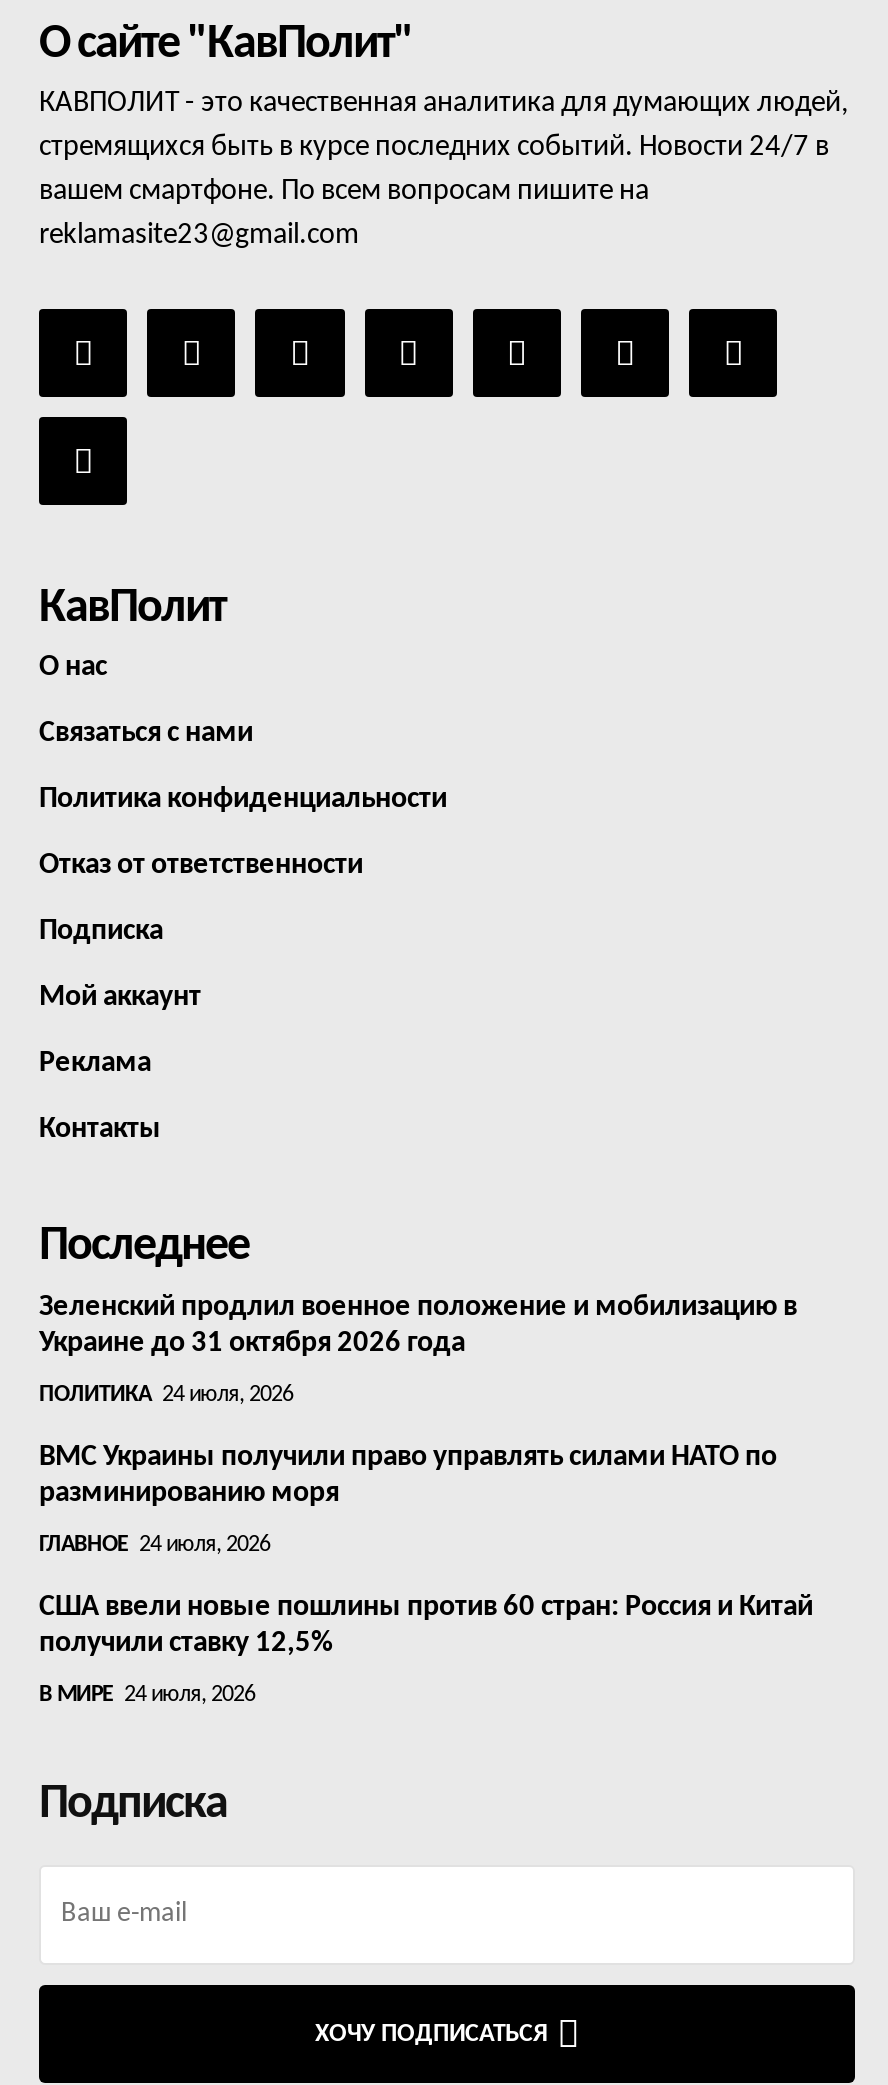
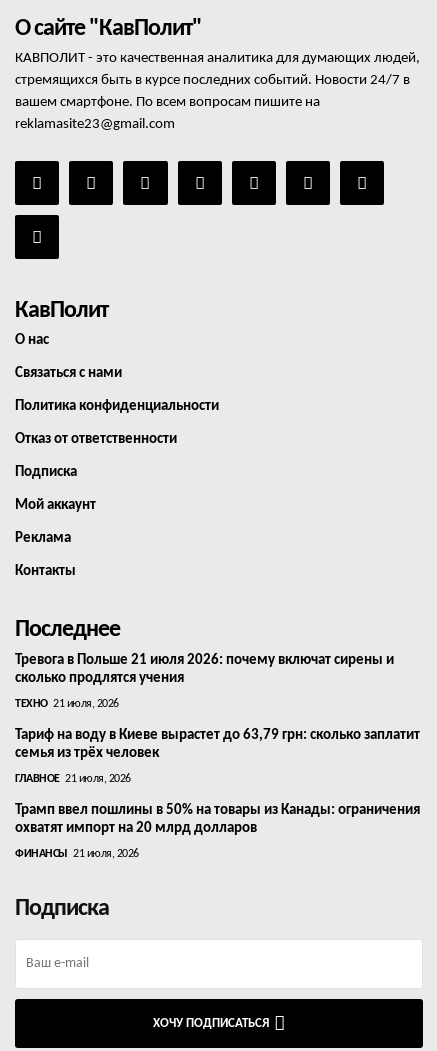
- Зеленский продлил военное положение и мобилизацию в
- Украине до 31 октября 2026 года
+ Тревога в Польше 21 июля 2026: почему включат сирены и
+ сколько продлятся учения

- ПОЛИТИКА 24 июля, 2026
+ ТЕХНО 21 июля, 2026

- ВМС Украины получили право управлять силами НАТО по
- разминированию моря
+ Тариф на воду в Киеве вырастет до 63,79 грн: сколько заплатит
+ семья из трёх человек

- ГЛАВНОЕ 24 июля, 2026
+ ГЛАВНОЕ 21 июля, 2026

- США ввели новые пошлины против 60 стран: Россия и Китай
- получили ставку 12,5%
+ Трамп ввел пошлины в 50% на товары из Канады: ограничения
+ охватят импорт на 20 млрд долларов

- В МИРЕ 24 июля, 2026
+ ФИНАНСЫ 21 июля, 2026
